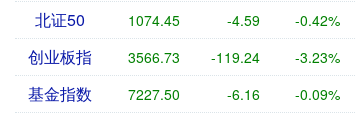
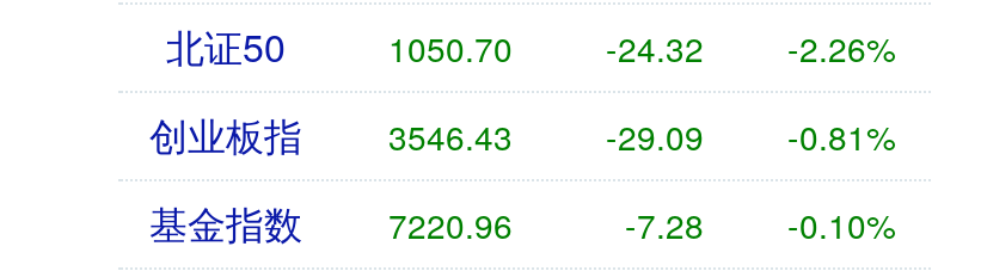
- 1074.45
+ 1050.70

- -4.59
+ -24.32

- -0.42%
+ -2.26%

- 3566.73
+ 3546.43

- -119.24
+ -29.09

- -3.23%
+ -0.81%

- 基金指数 7227.50
+ 基金指数 7220.96

- -6.16
+ -7.28

- -0.09%
+ -0.10%
